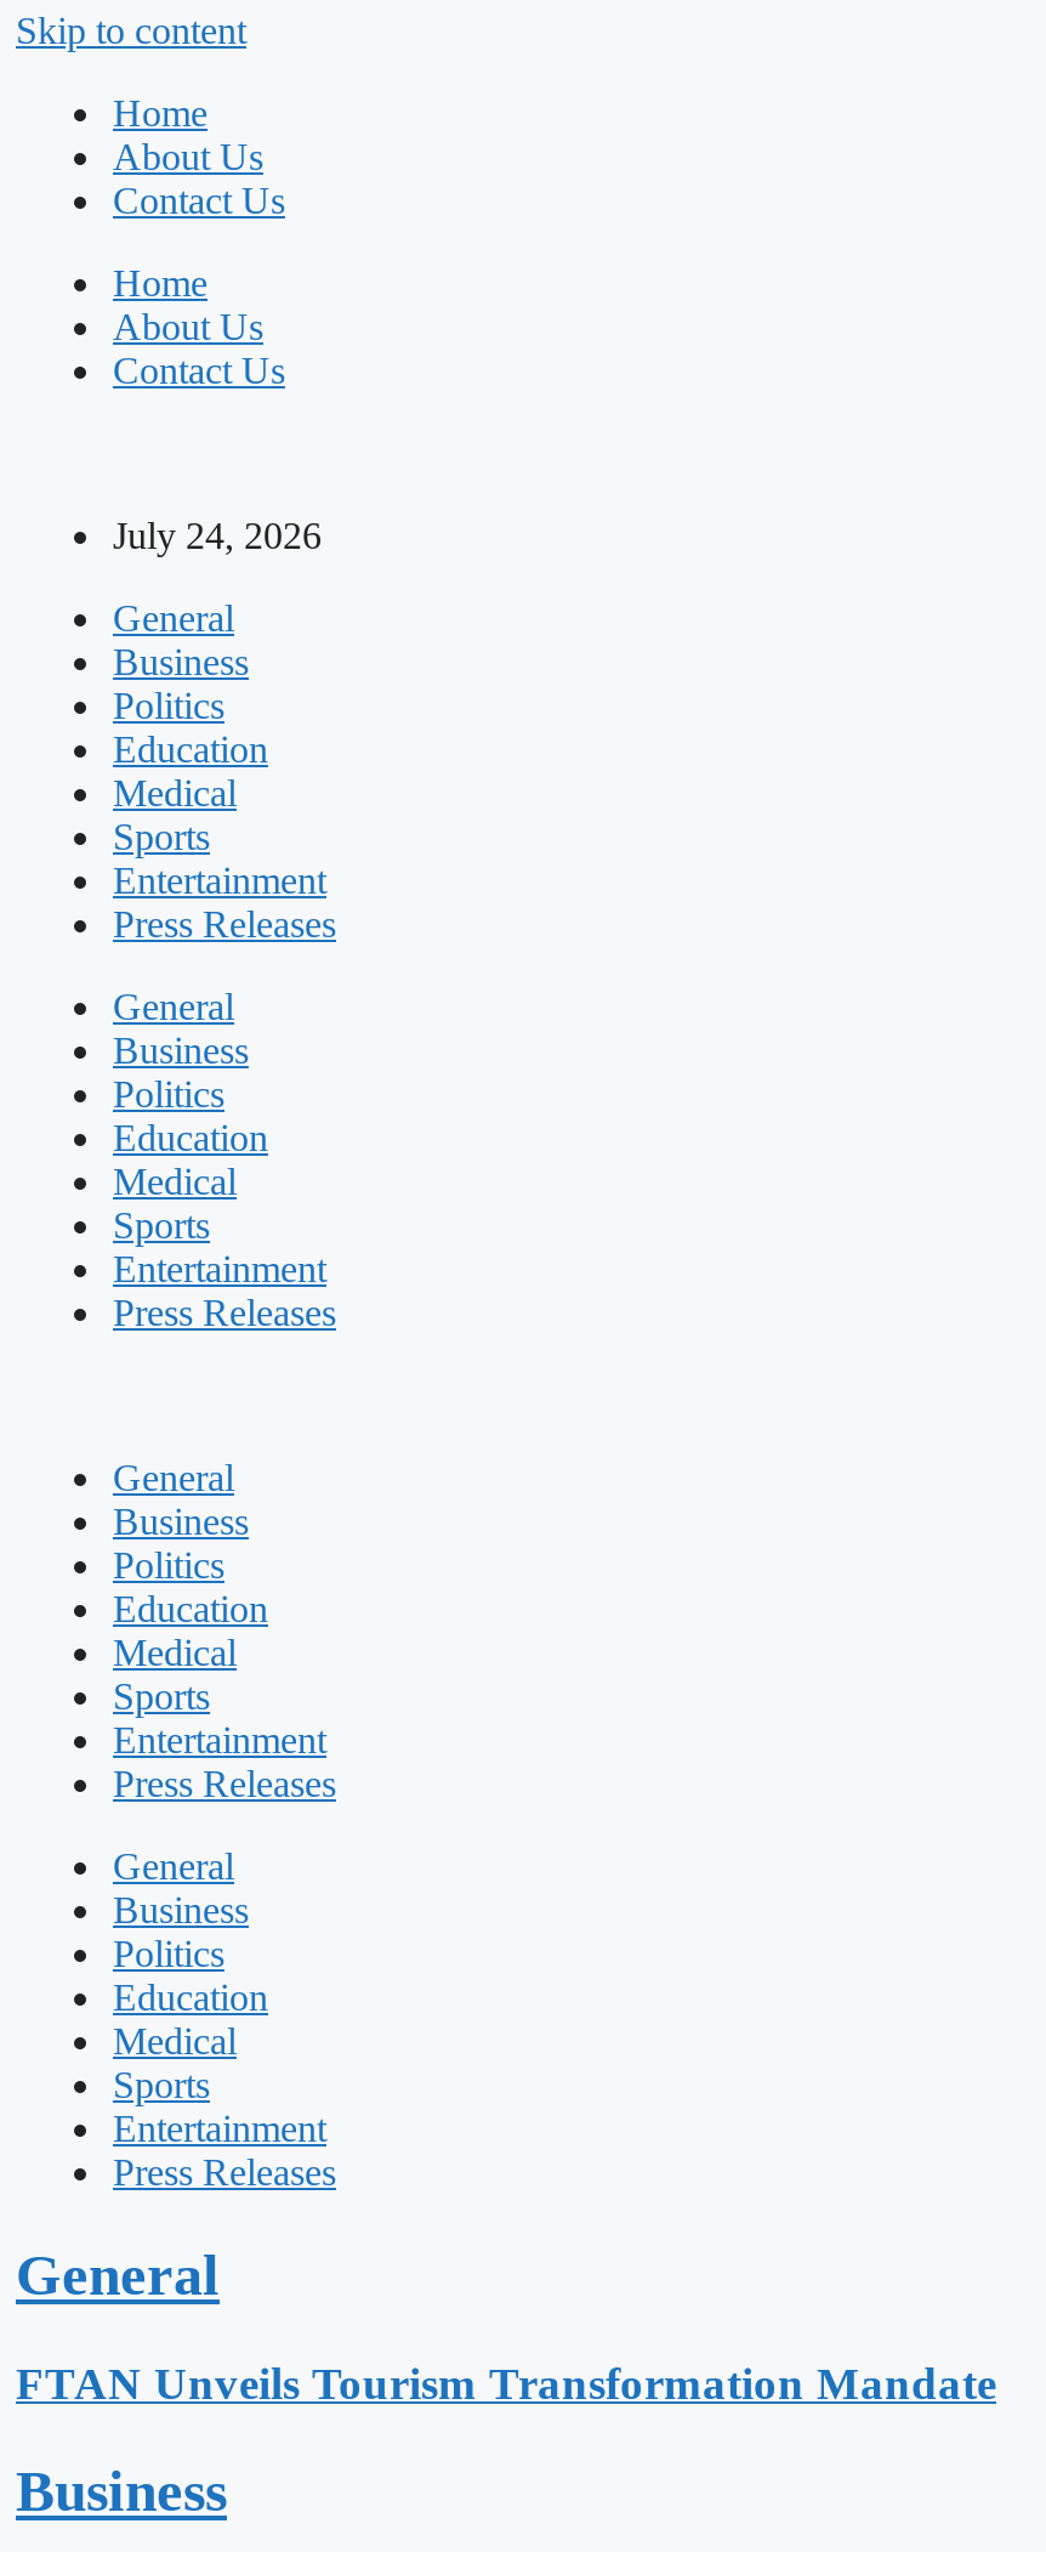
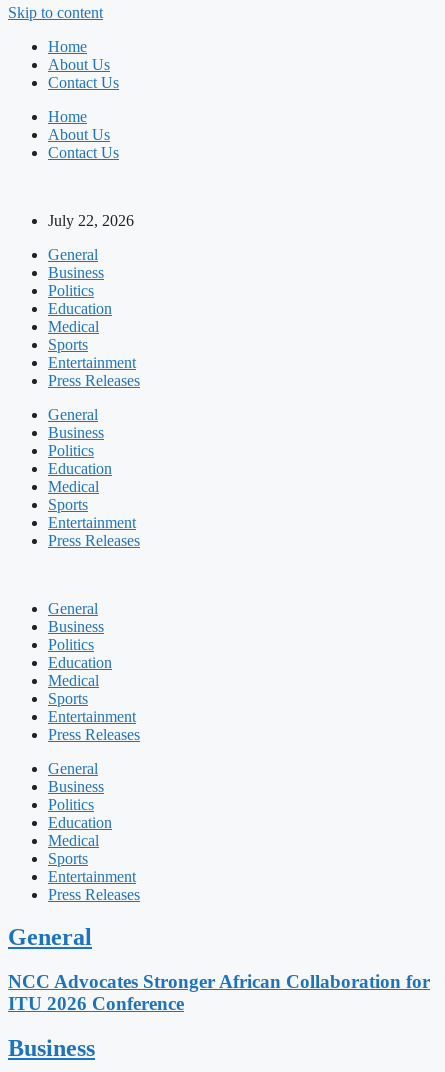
- July 24, 2026
+ July 22, 2026

- FTAN Unveils Tourism Transformation Mandate
+ NCC Advocates Stronger African Collaboration for
+ ITU 2026 Conference
